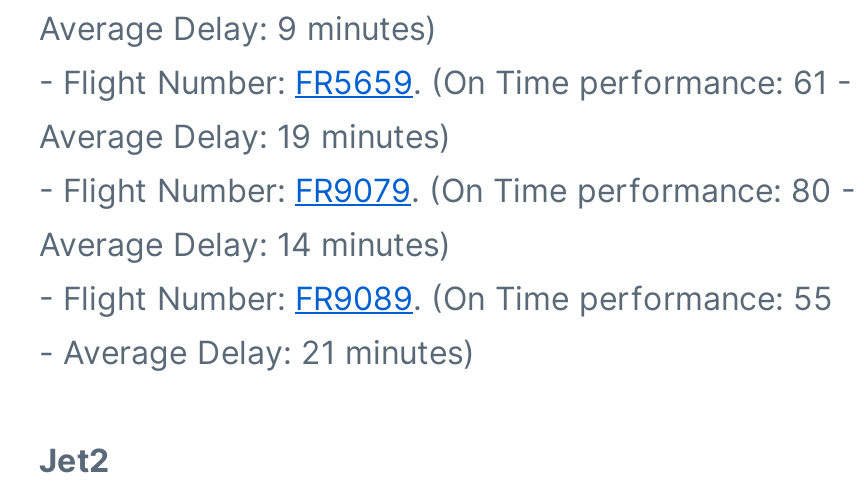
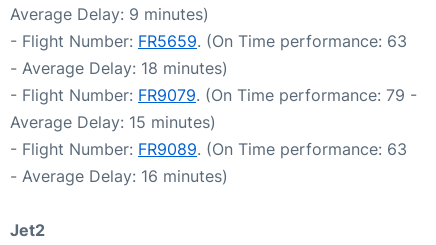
- - Flight Number: FR5659. (On Time performance: 61 -
- Average Delay: 19 minutes)
- - Flight Number: FR9079. (On Time performance: 80 -
- Average Delay: 14 minutes)
- - Flight Number: FR9089. (On Time performance: 55
- - Average Delay: 21 minutes)
+ - Flight Number: FR5659. (On Time performance: 63
+ - Average Delay: 18 minutes)
+ - Flight Number: FR9079. (On Time performance: 79 -
+ Average Delay: 15 minutes)
+ - Flight Number: FR9089. (On Time performance: 63
+ - Average Delay: 16 minutes)
